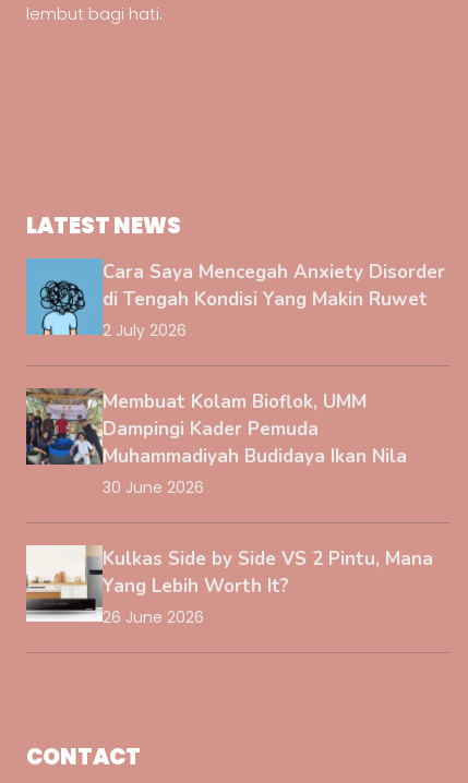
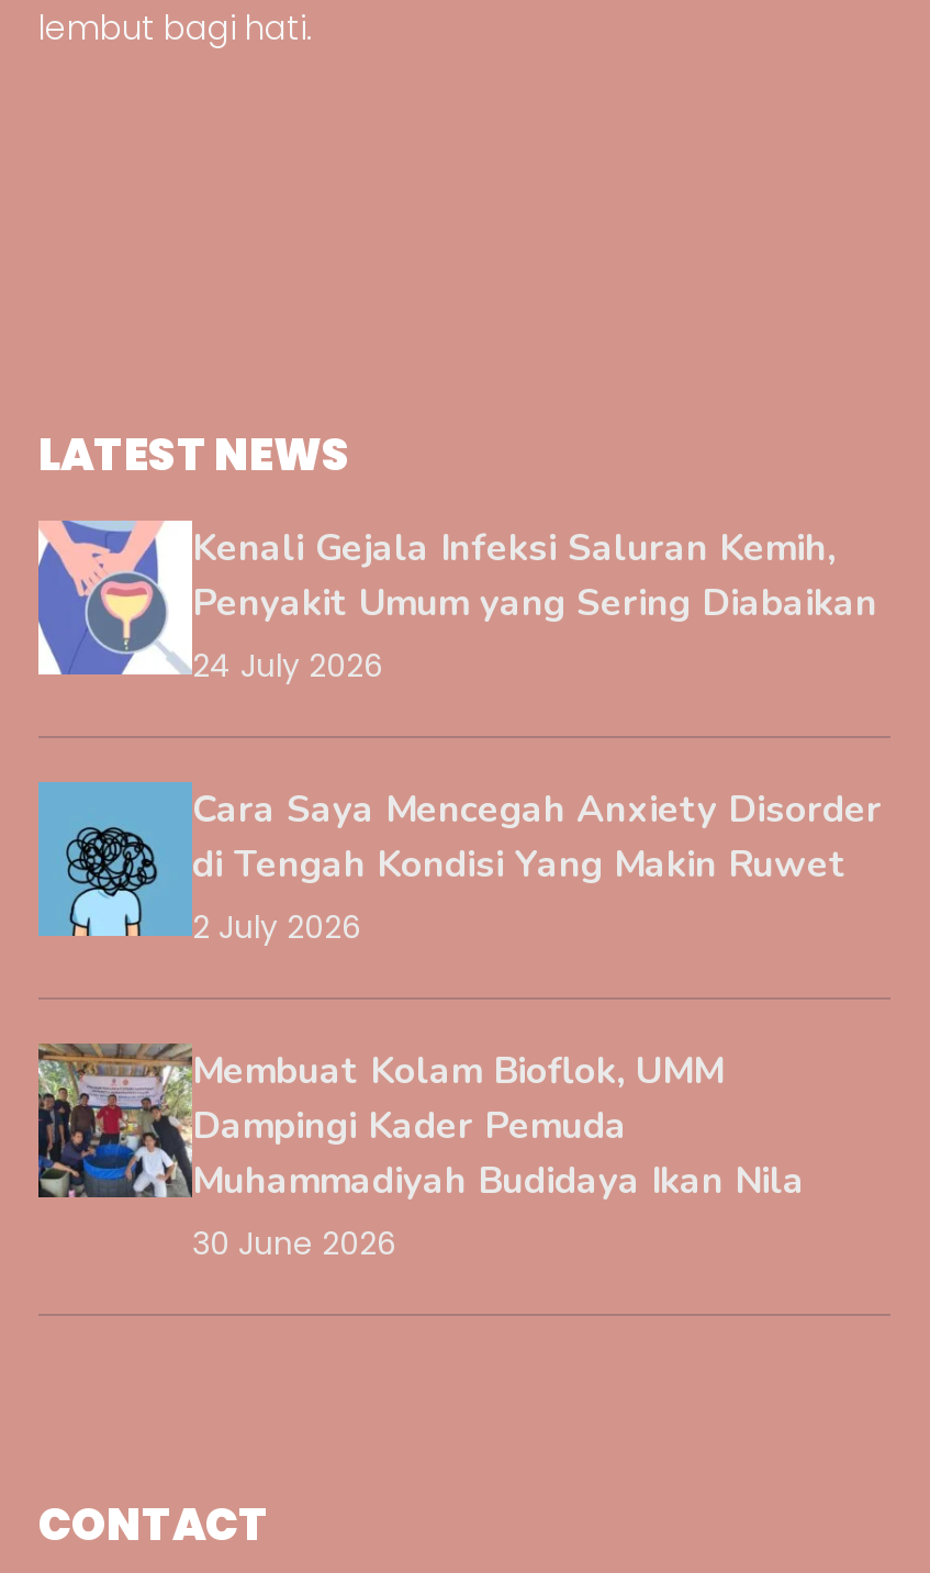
+ [image]
+ Kenali Gejala Infeksi Saluran Kemih,
+ Penyakit Umum yang Sering Diabaikan
+ 24 July 2026

moved down: [image] | Cara Saya Mencegah Anxiety Disorder | di Tengah Kondisi Yang Makin Ruwet | 2 July 2026 | Membuat Kolam Bioflok, UMM | Dampingi Kader Pemuda | Muhammadiyah Budidaya Ikan Nila | 30 June 2026

- [image]
- Kulkas Side by Side VS 2 Pintu, Mana
- Yang Lebih Worth It?
- 26 June 2026
